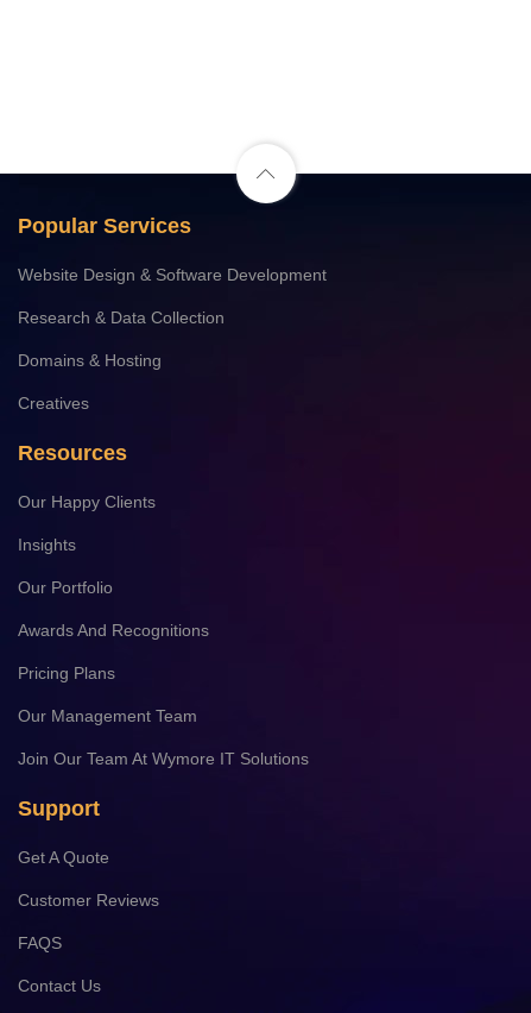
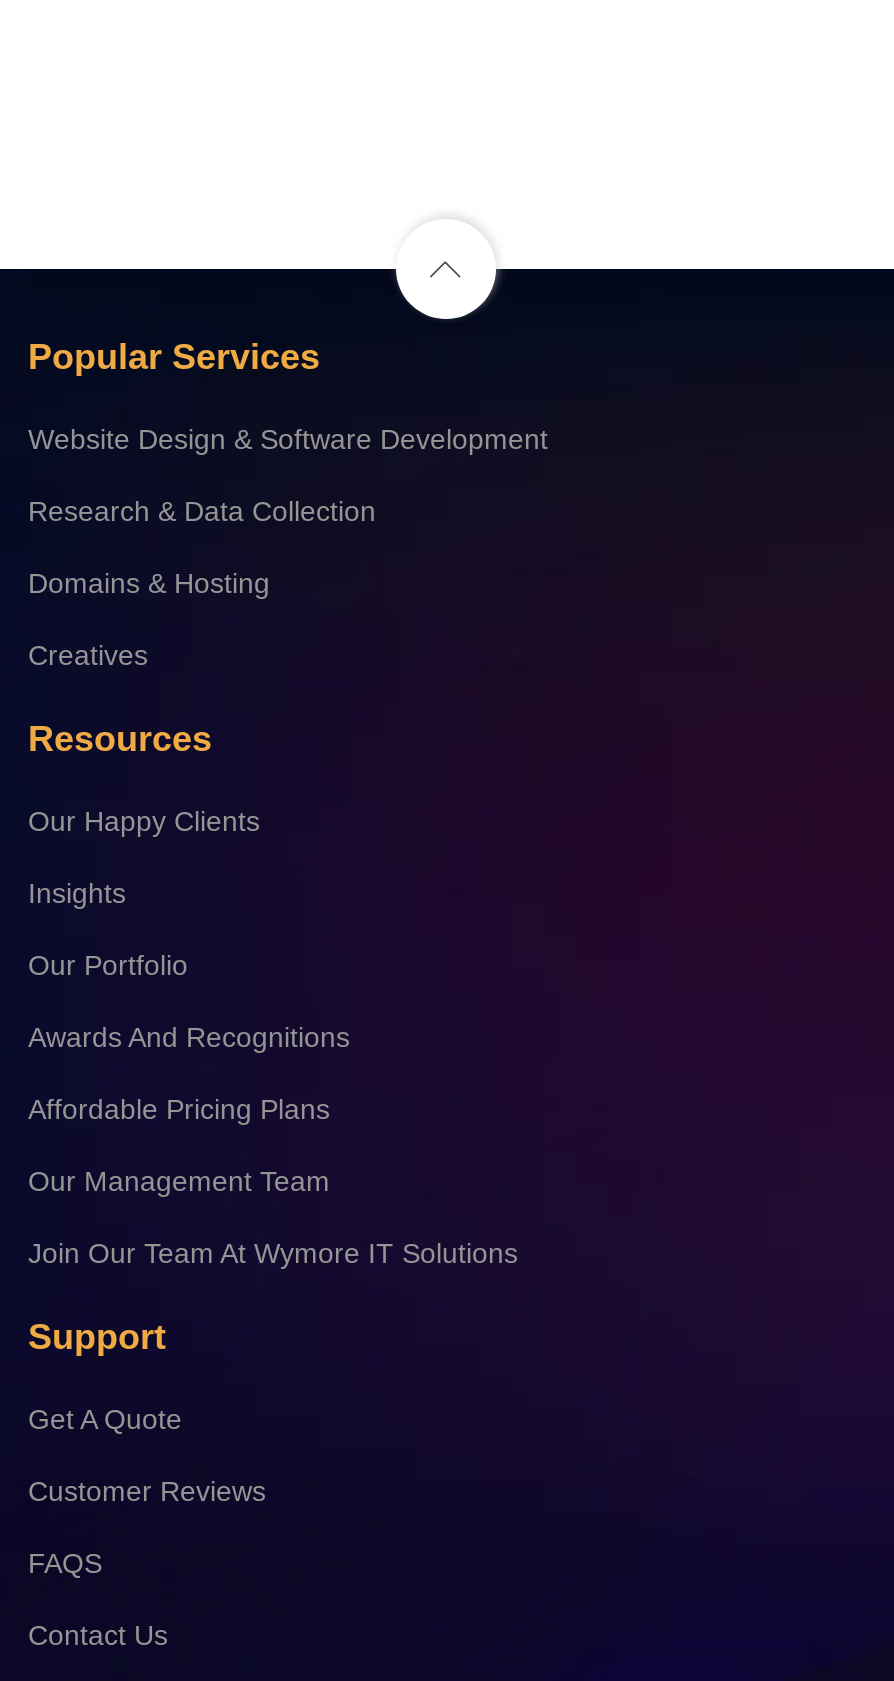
- Pricing Plans
+ Affordable Pricing Plans
